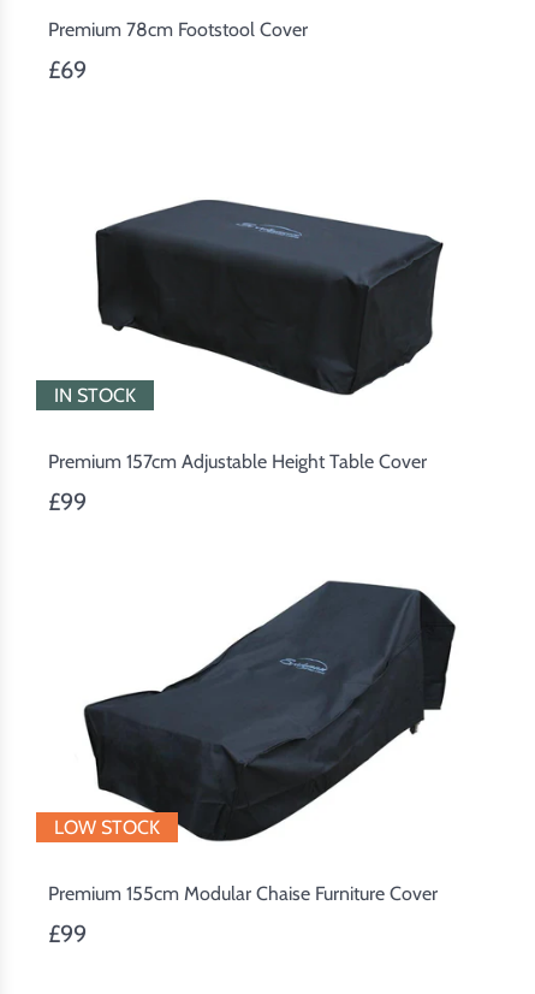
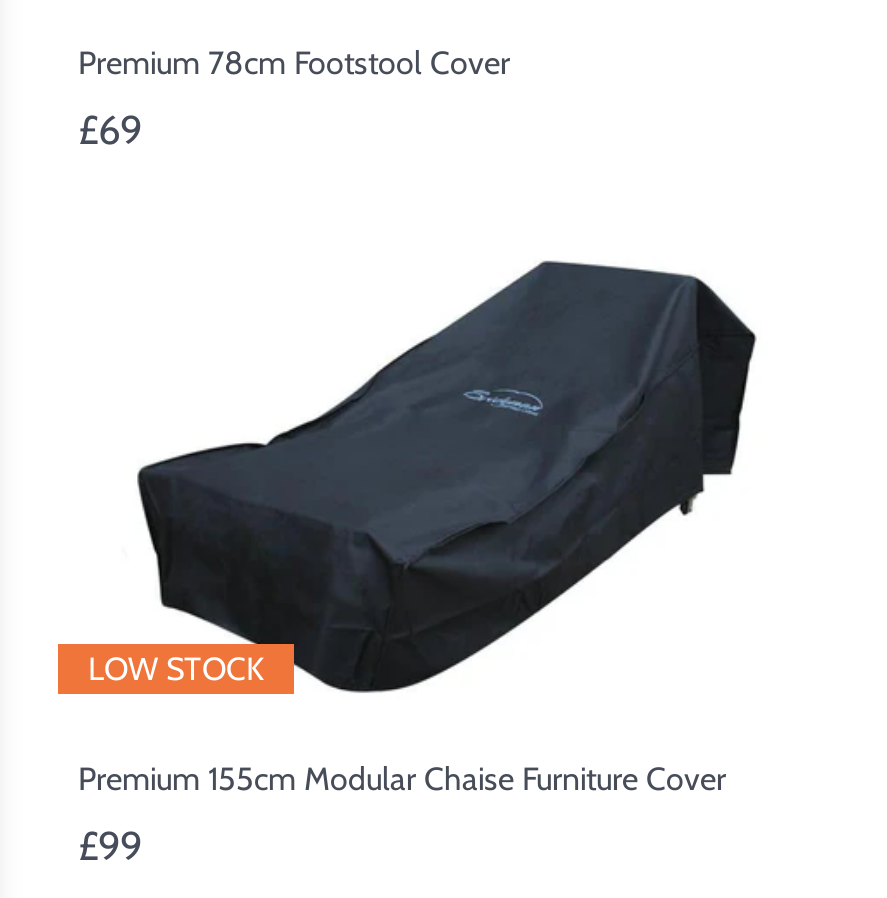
- [image]
- IN STOCK
- Premium 157cm Adjustable Height Table Cover
- £99
